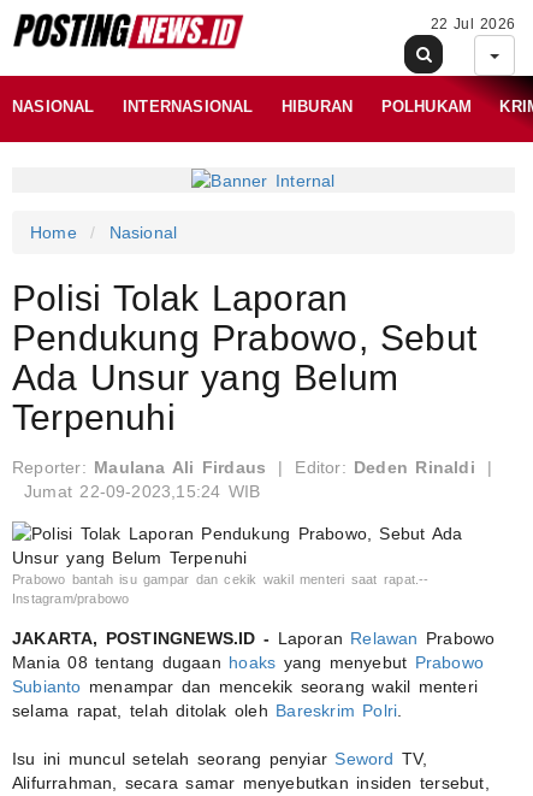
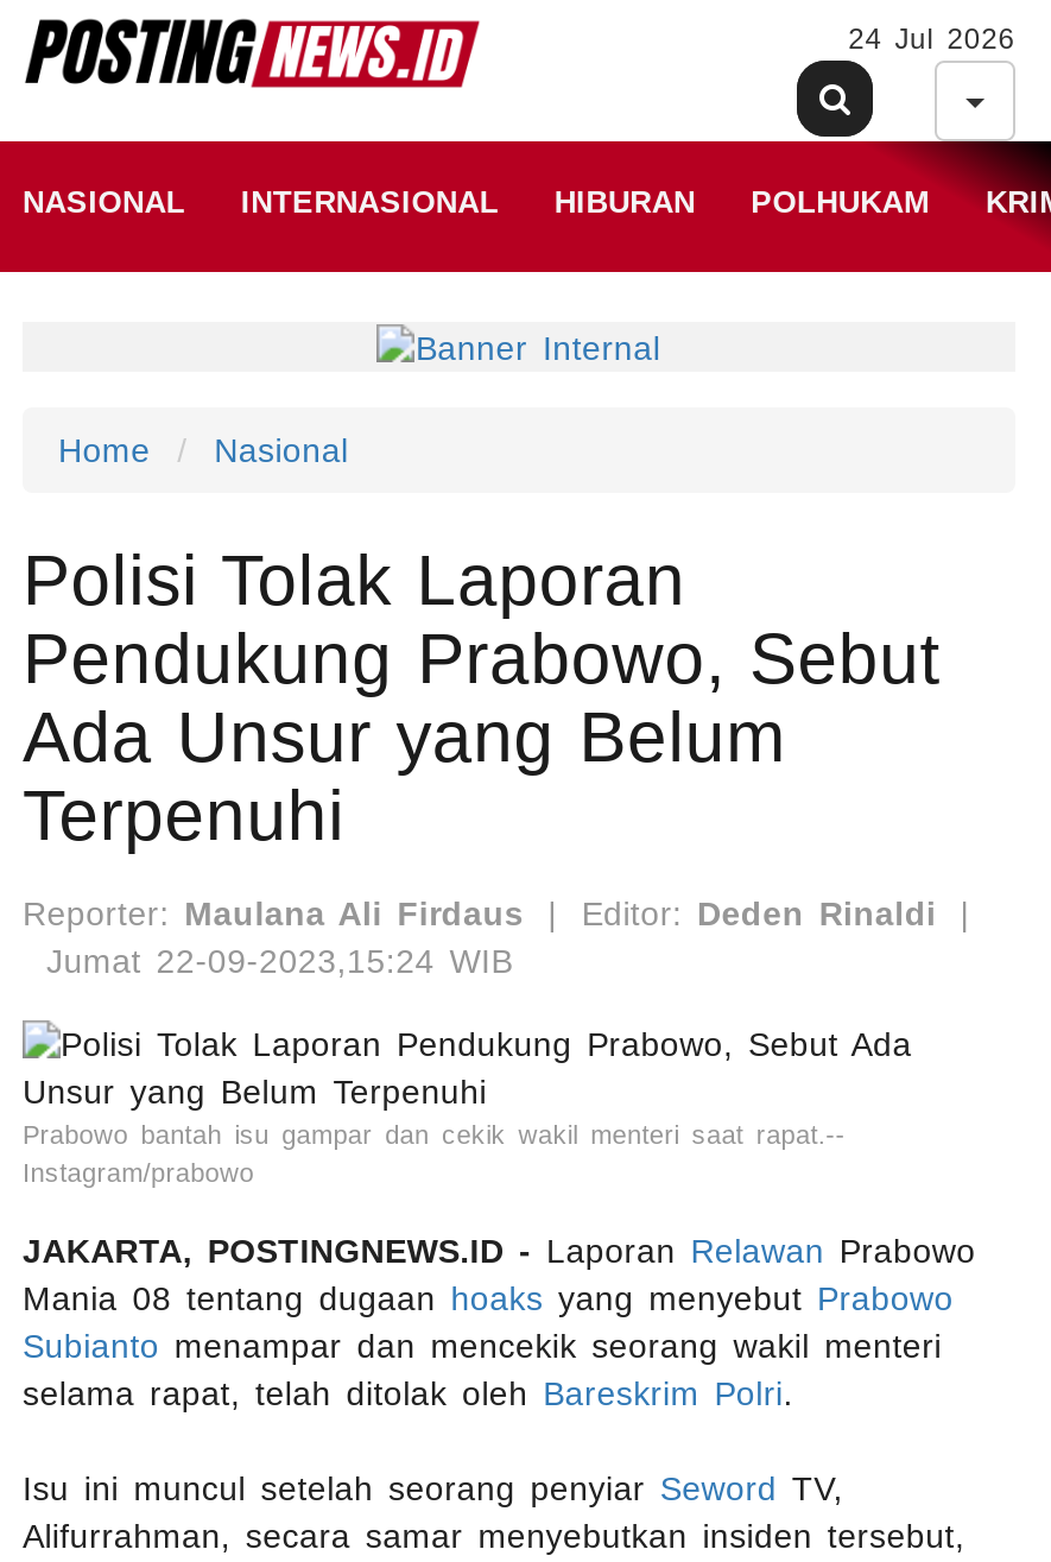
- 22 Jul 2026
+ 24 Jul 2026
